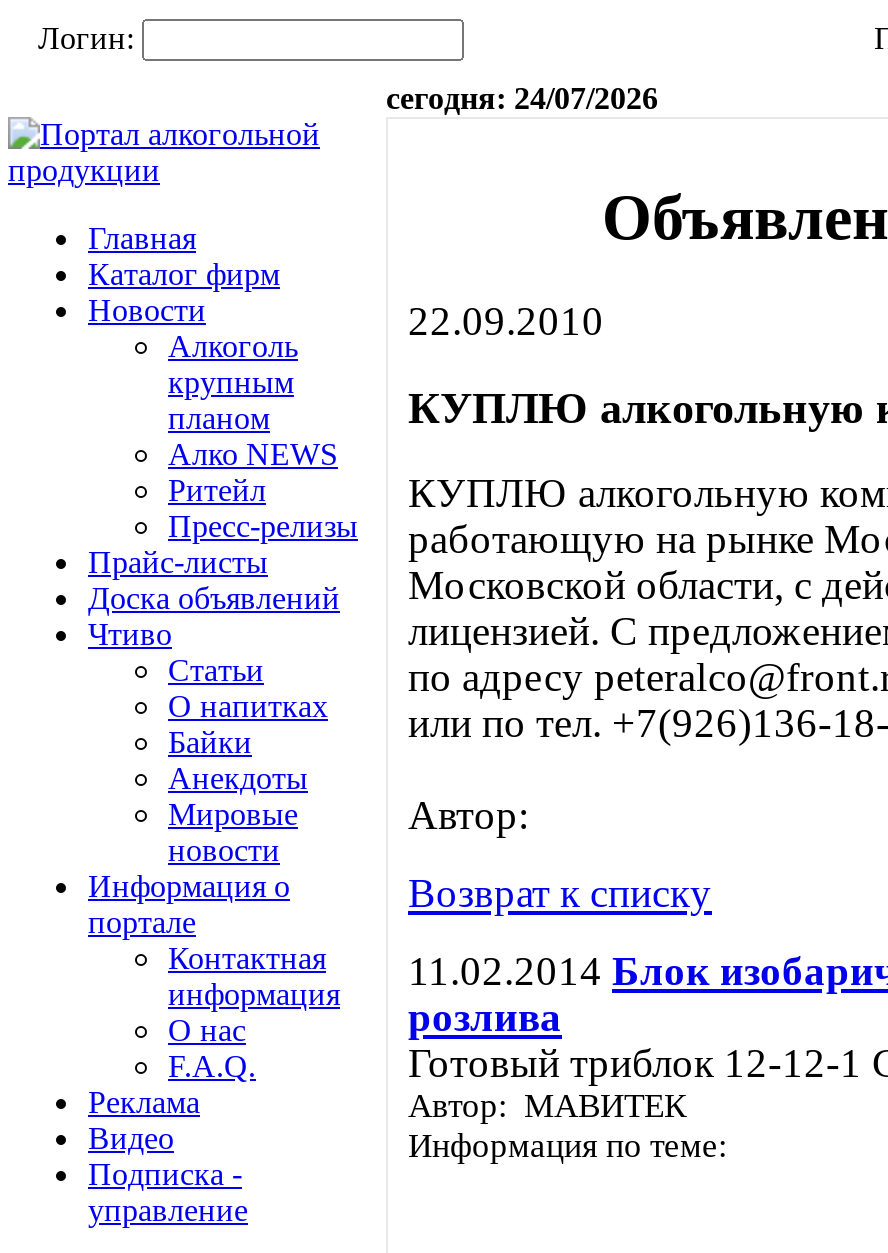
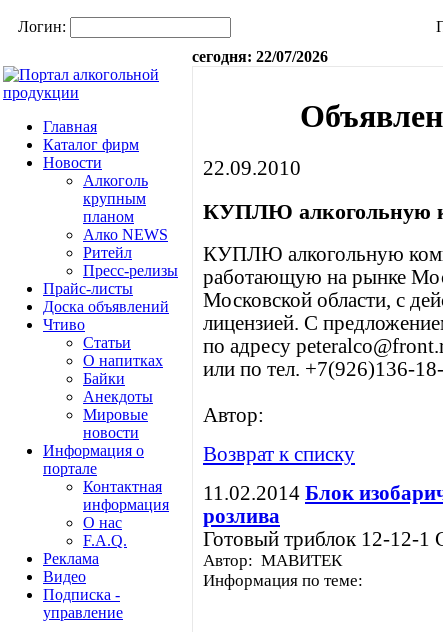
- сегодня: 24/07/2026
+ сегодня: 22/07/2026
